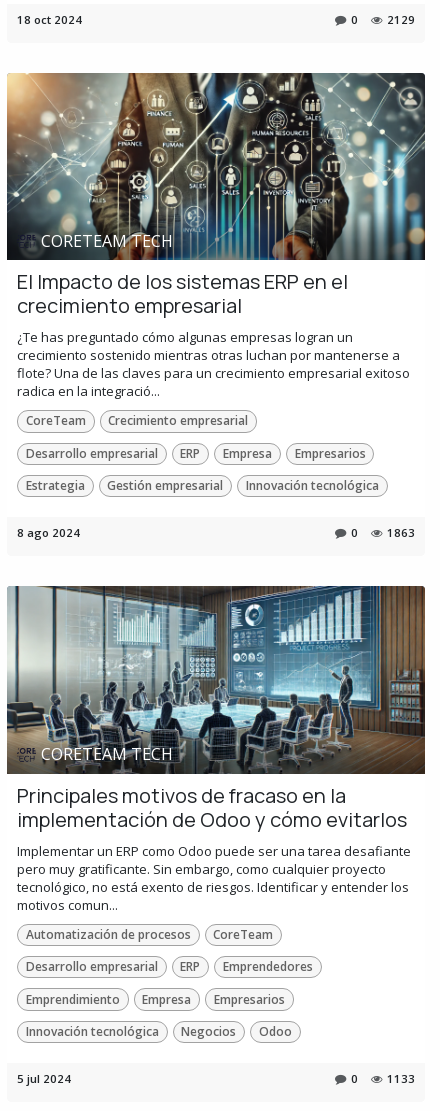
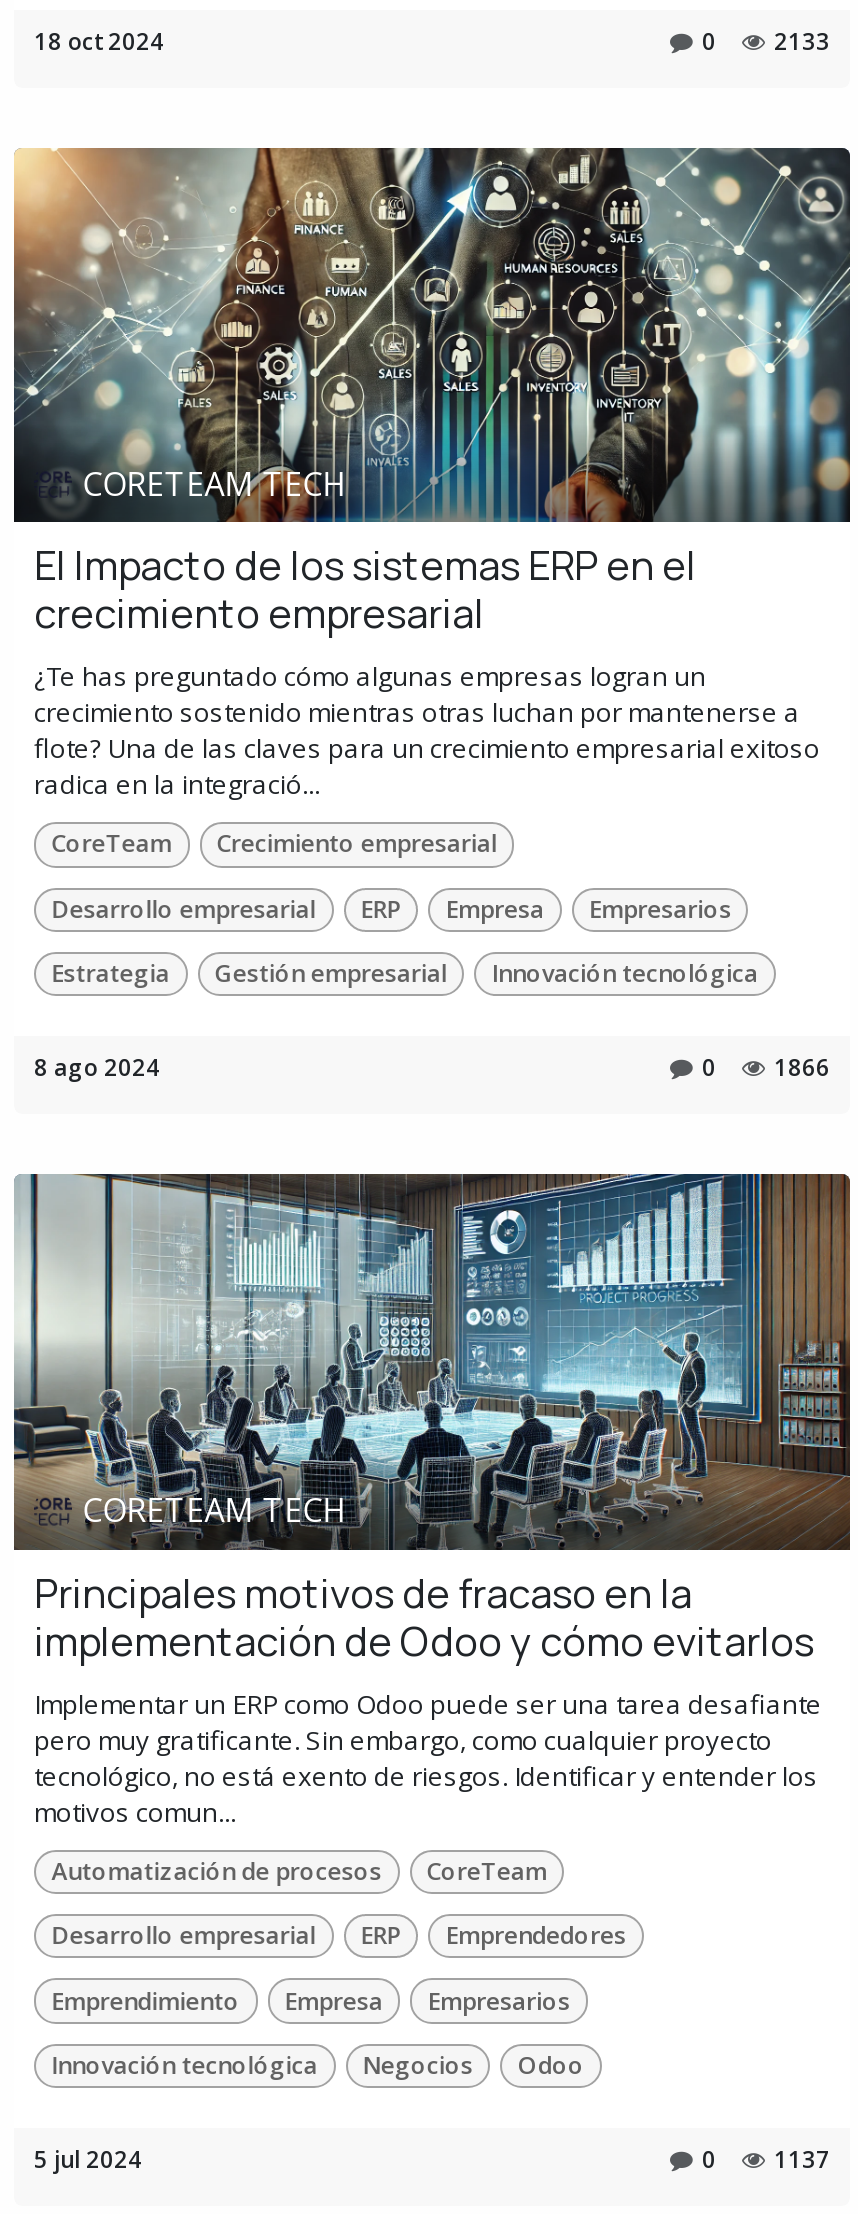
- 0 2129
+ 0 2133

- 0 1863
+ 0 1866

- 0 1133
+ 0 1137
